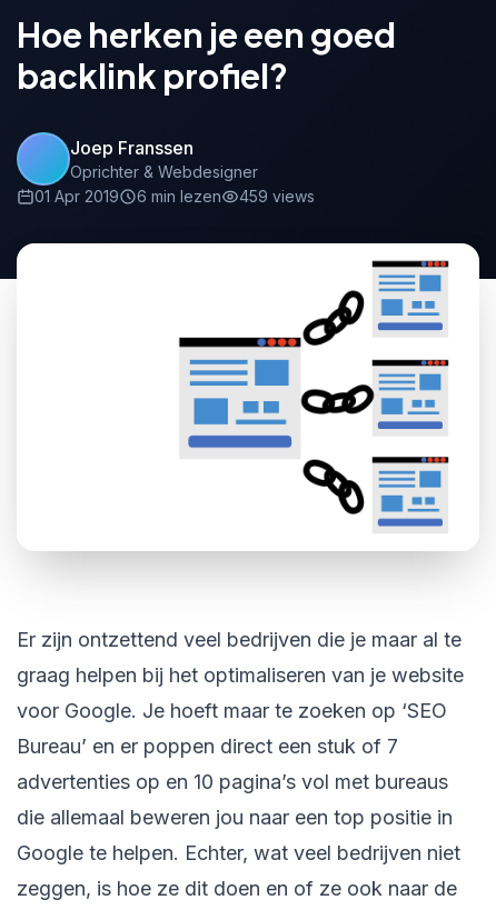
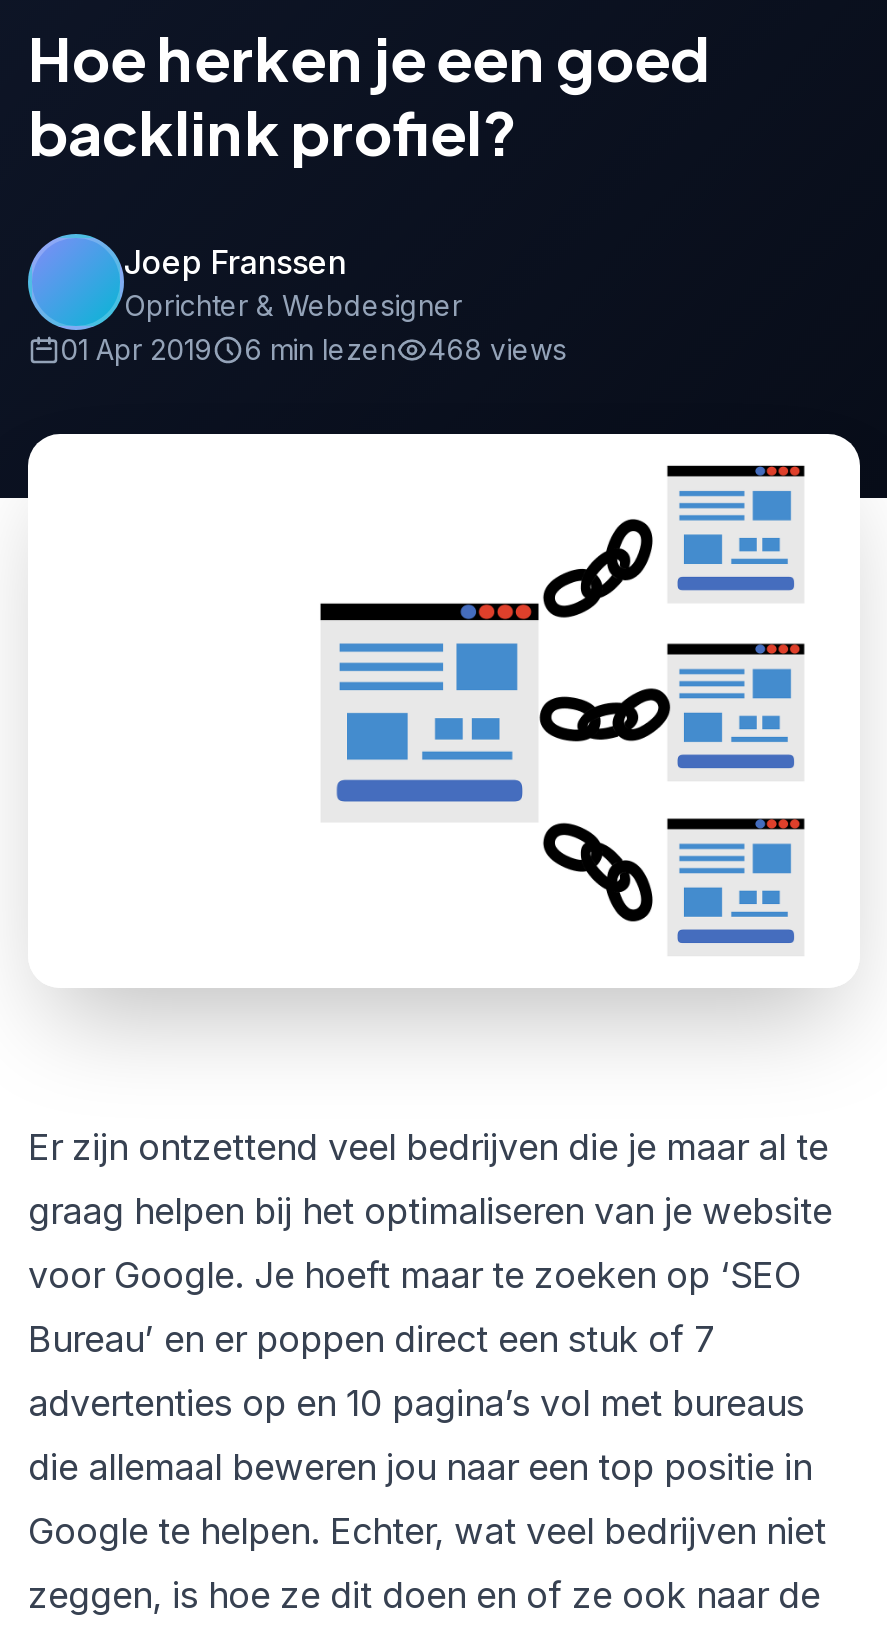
- 01 Apr 2019 6 min lezen 459 views
+ 01 Apr 2019 6 min lezen 468 views
